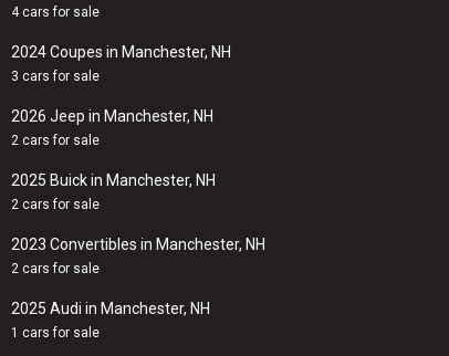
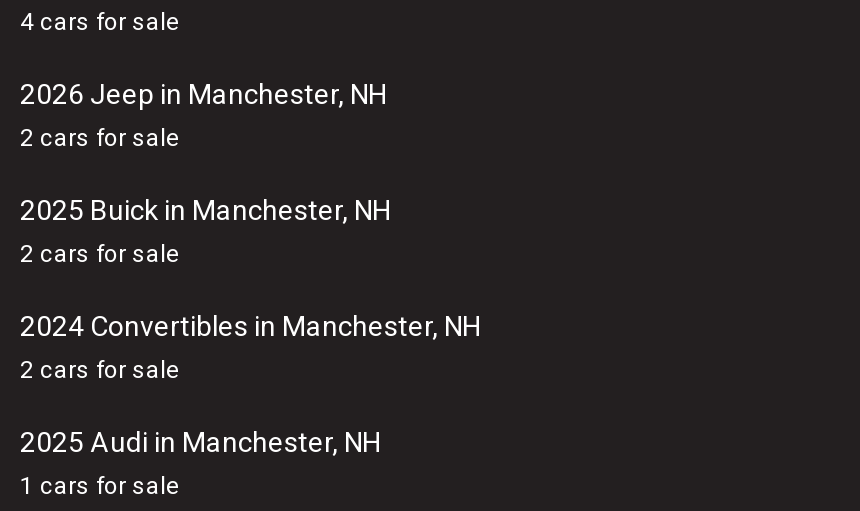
- 2024 Coupes in Manchester, NH
- 3 cars for sale

- 2023 Convertibles in Manchester, NH
+ 2024 Convertibles in Manchester, NH
